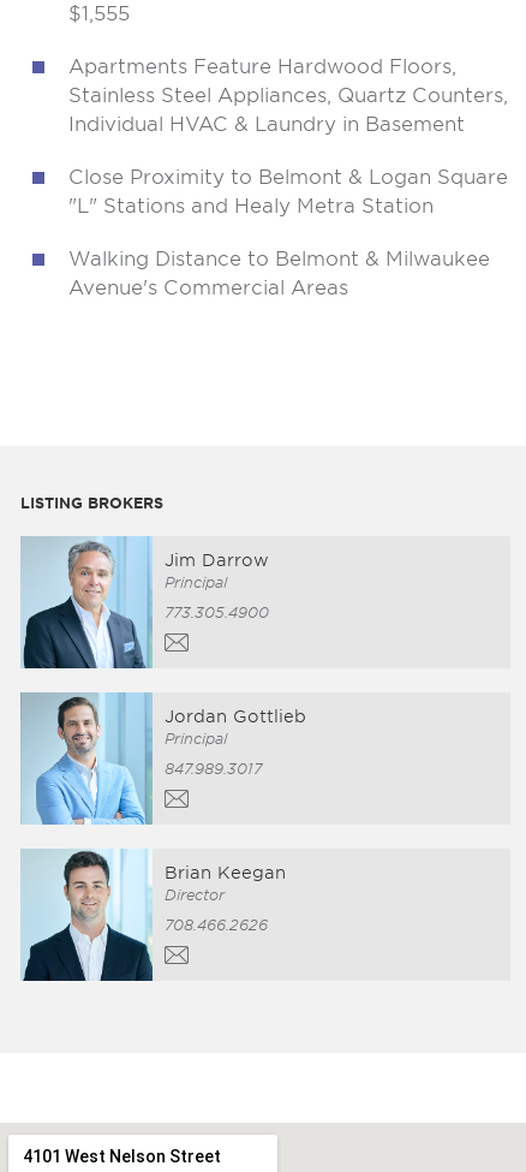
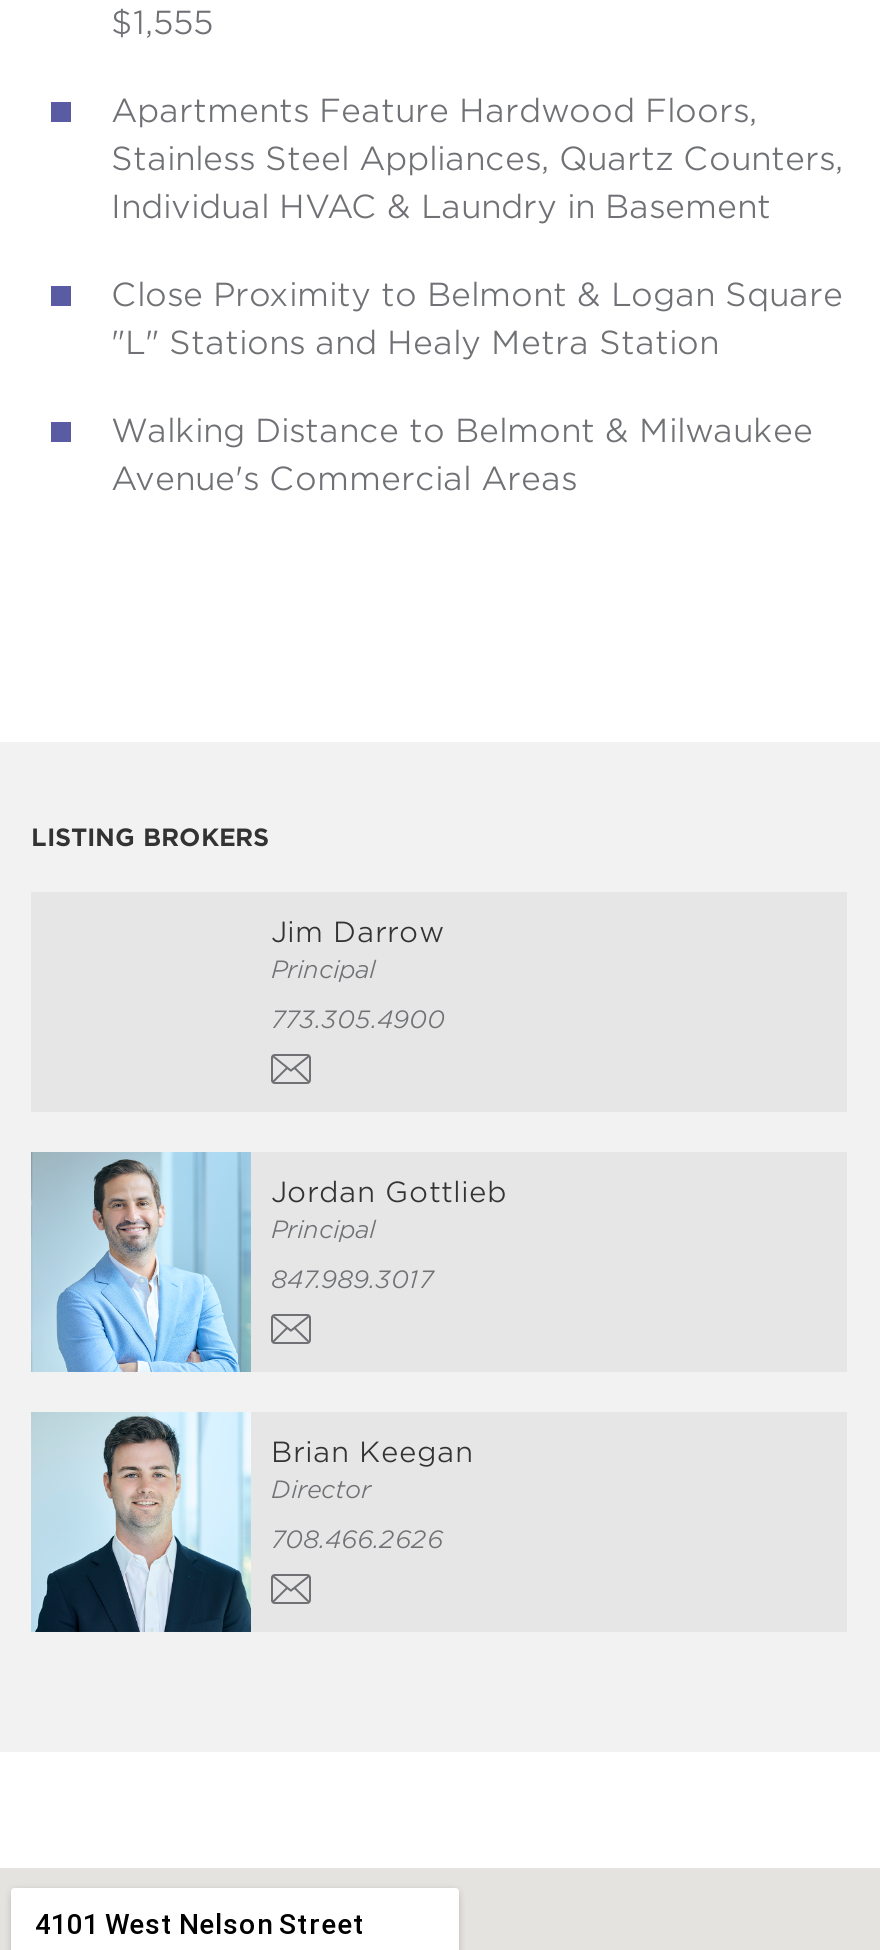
- [image]
